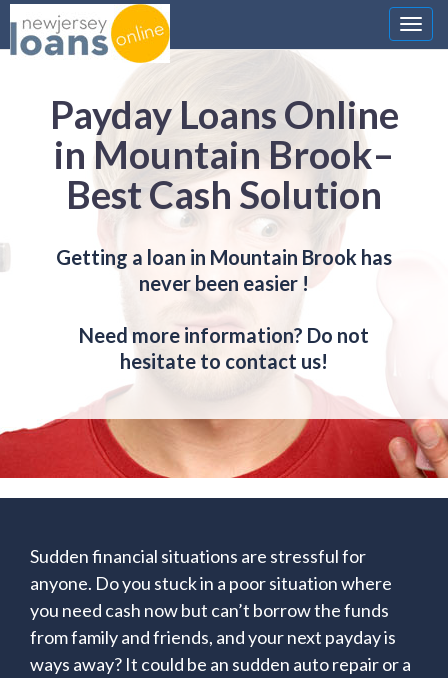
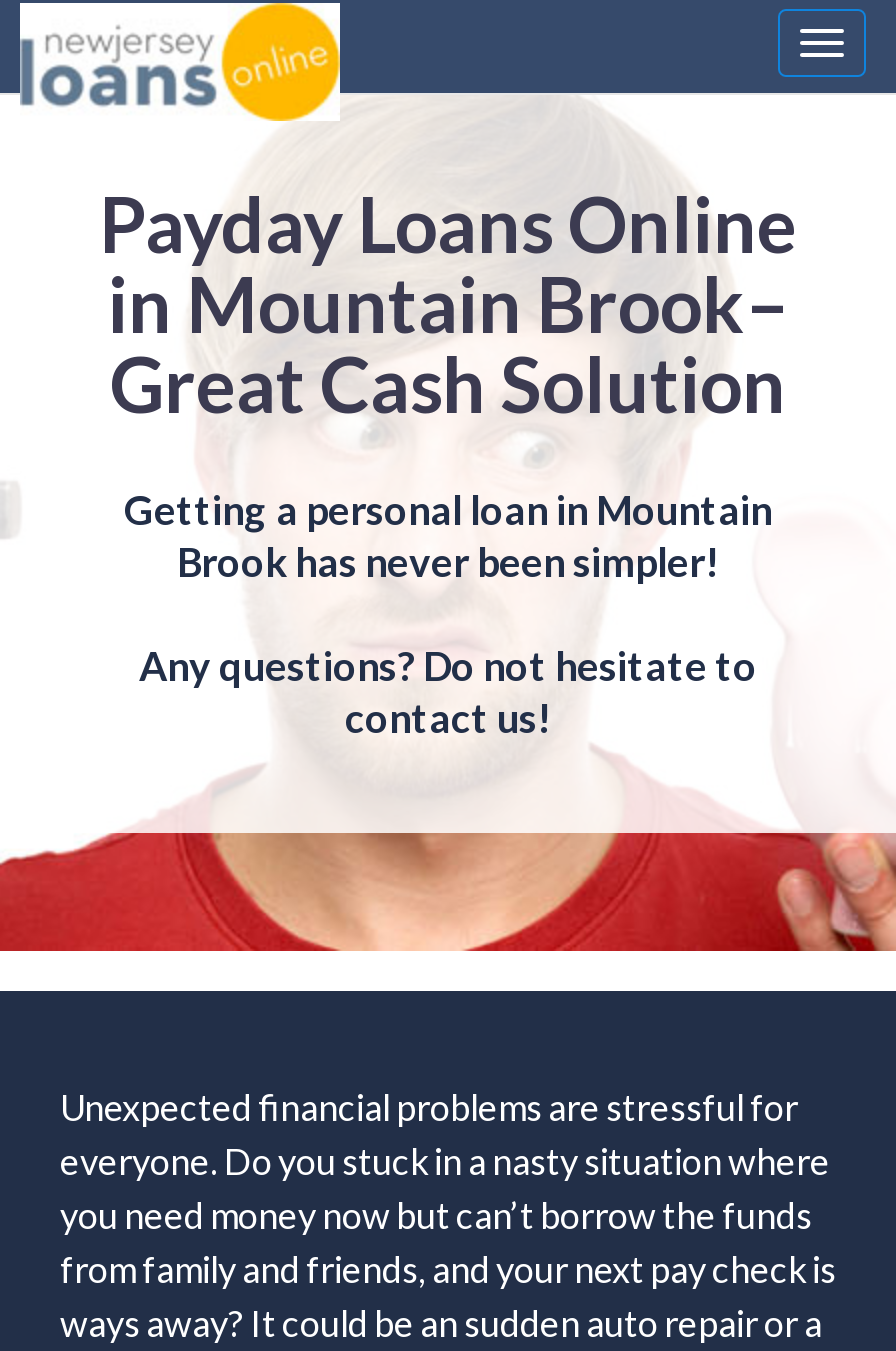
- Best Cash Solution
+ Great Cash Solution

- Getting a loan in Mountain Brook has
- never been easier !
+ Getting a personal loan in Mountain
+ Brook has never been simpler!

- Need more information? Do not
- hesitate to contact us!
+ Any questions? Do not hesitate to
+ contact us!

- Sudden financial situations are stressful for
- anyone. Do you stuck in a poor situation where
- you need cash now but can’t borrow the funds
- from family and friends, and your next payday is
+ Unexpected financial problems are stressful for
+ everyone. Do you stuck in a nasty situation where
+ you need money now but can’t borrow the funds
+ from family and friends, and your next pay check is
